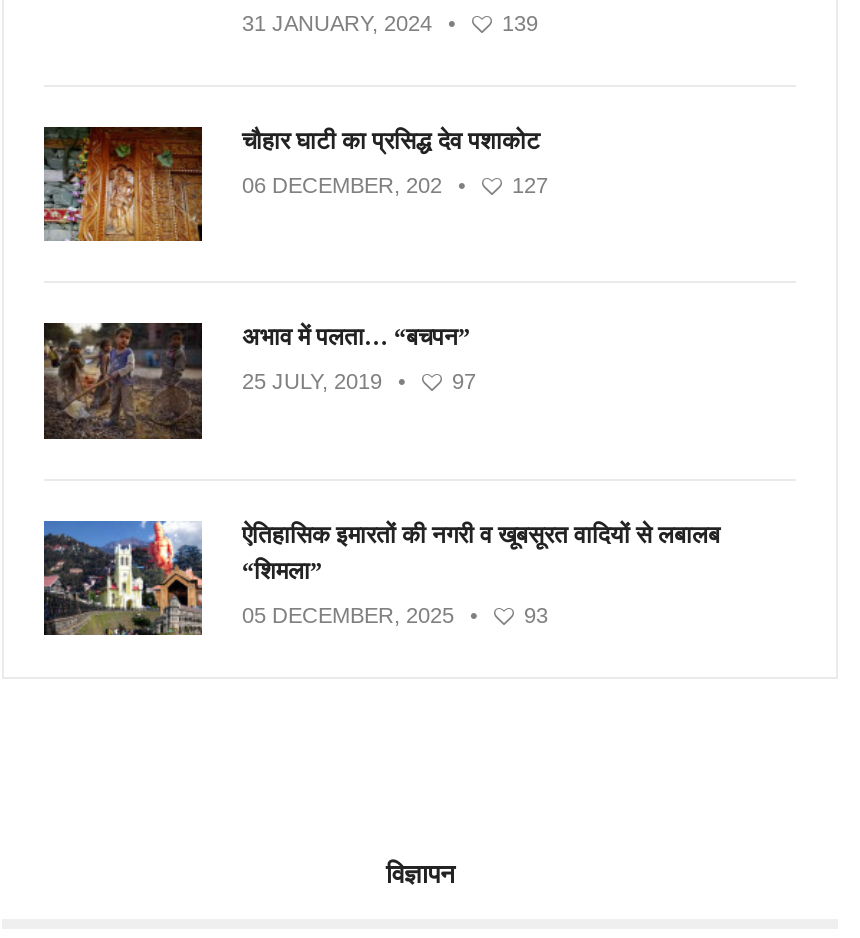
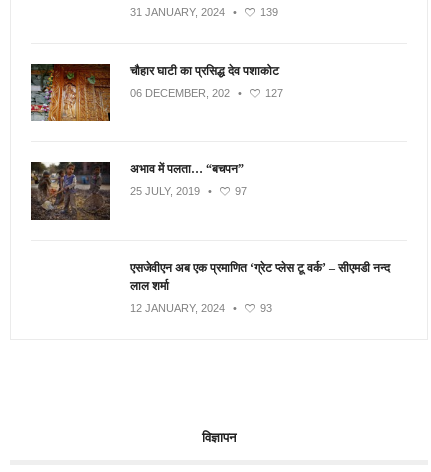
- [image]

- ऐतिहासिक इमारतों की नगरी व खूबसूरत वादियों से लबालब
- “शिमला”
+ एसजेवीएन अब एक प्रमाणित ‘ग्रेट प्लेस टू वर्क’ – सीएमडी नन्द
+ लाल शर्मा

- 05 DECEMBER, 2025
+ 12 JANUARY, 2024
